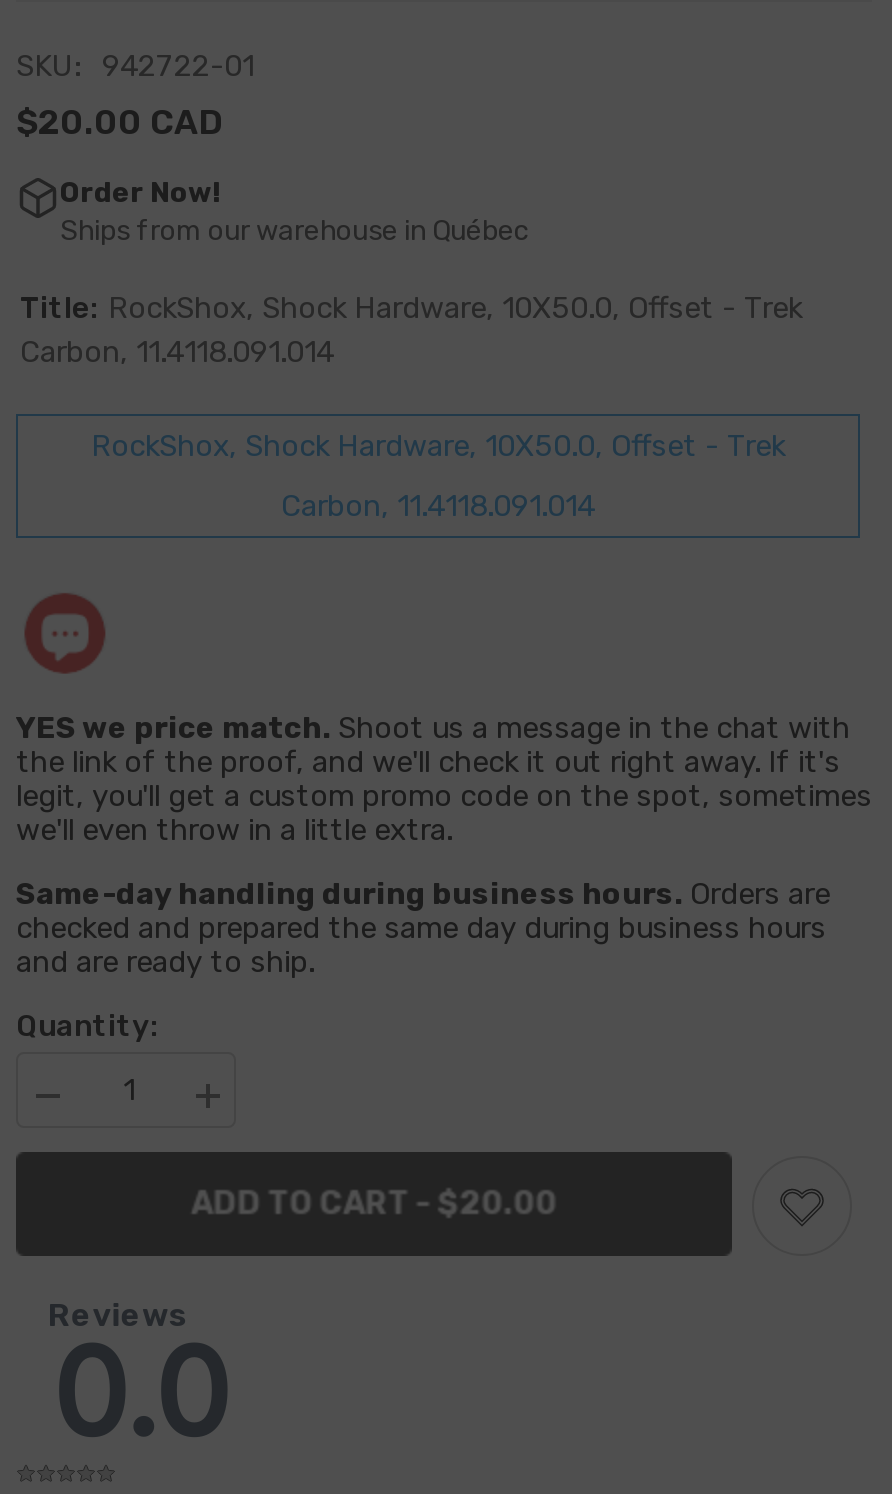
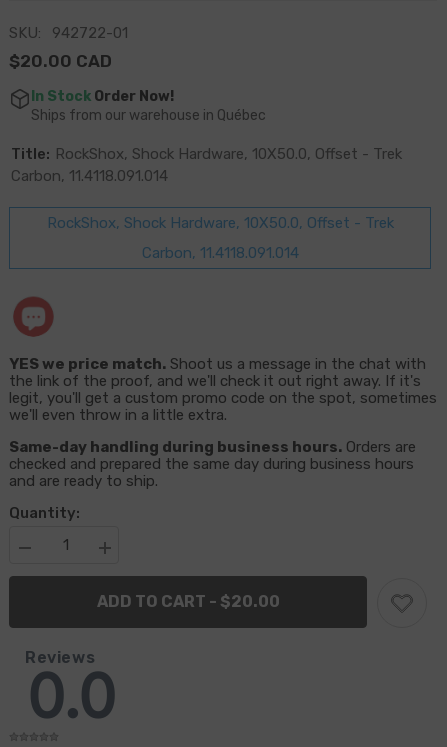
- Order Now!
+ In Stock Order Now!
